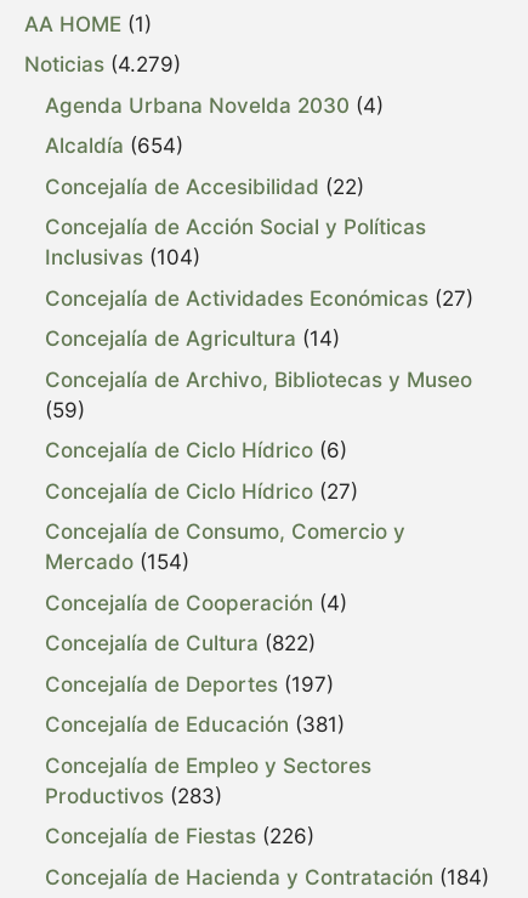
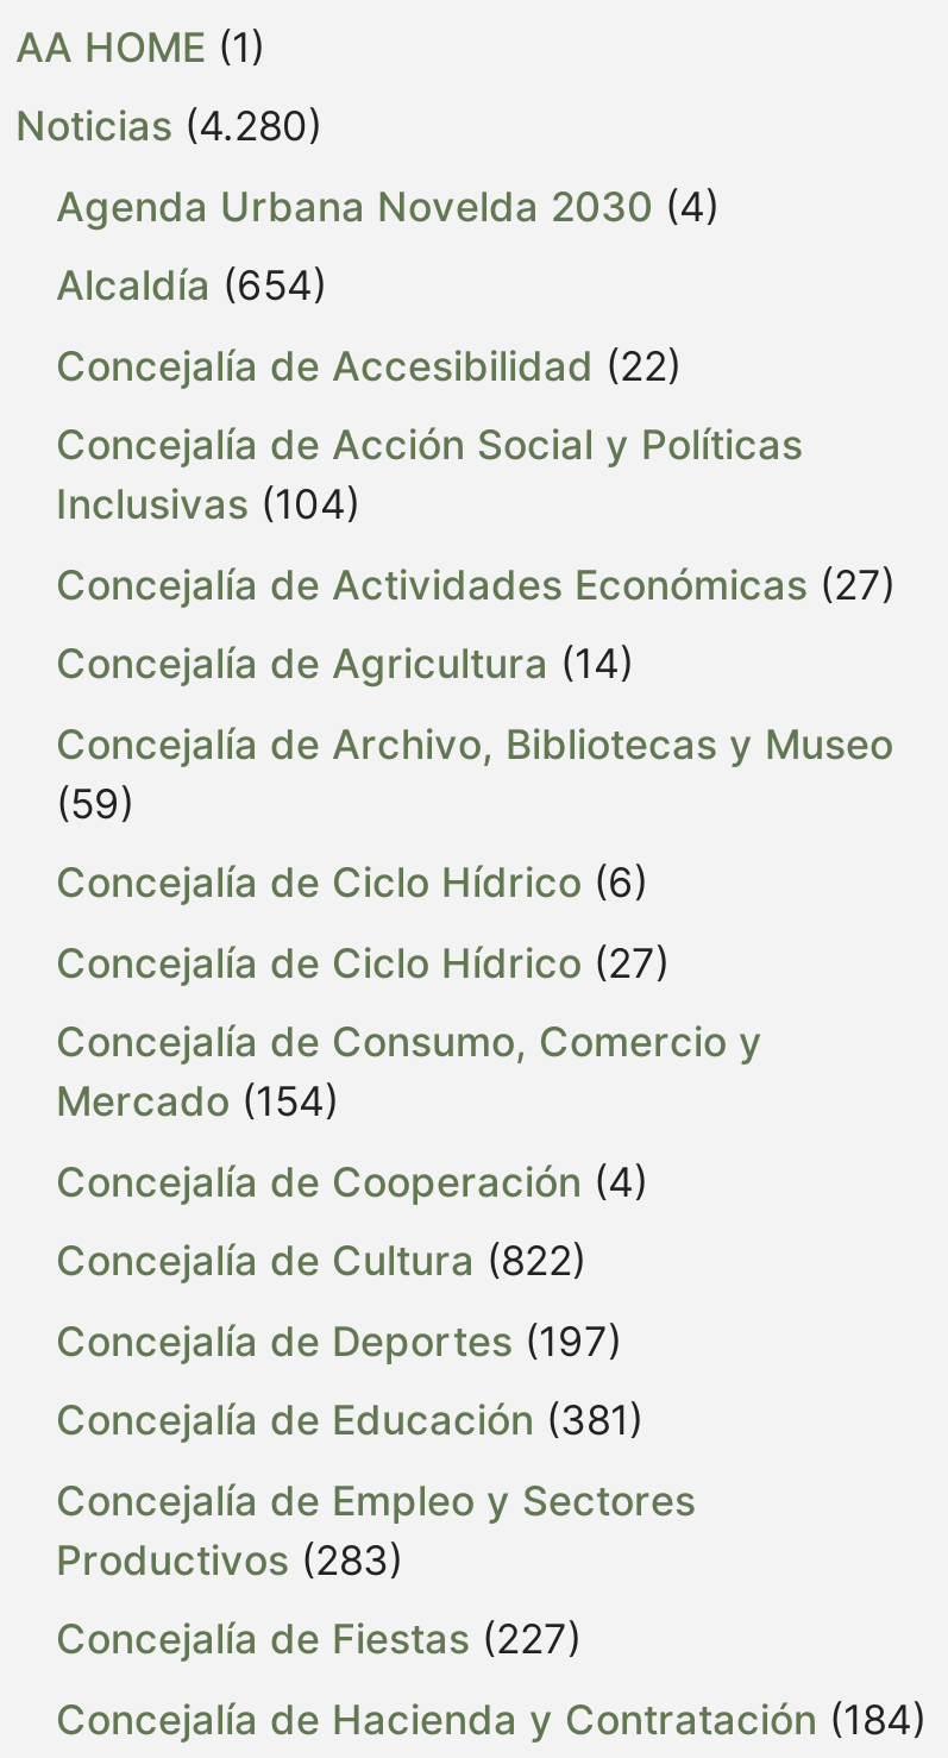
- Noticias (4.279)
+ Noticias (4.280)

- Concejalía de Fiestas (226)
+ Concejalía de Fiestas (227)
